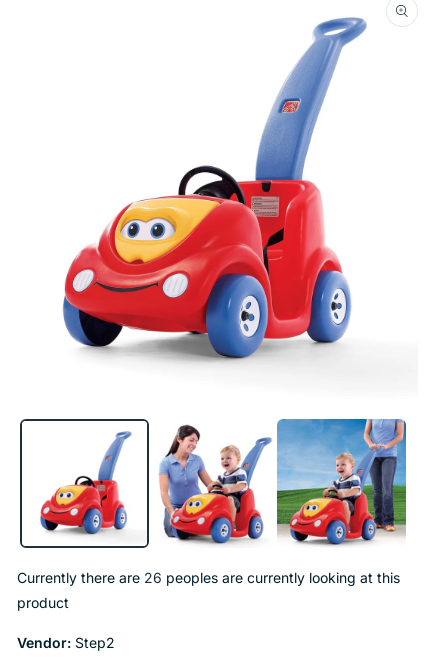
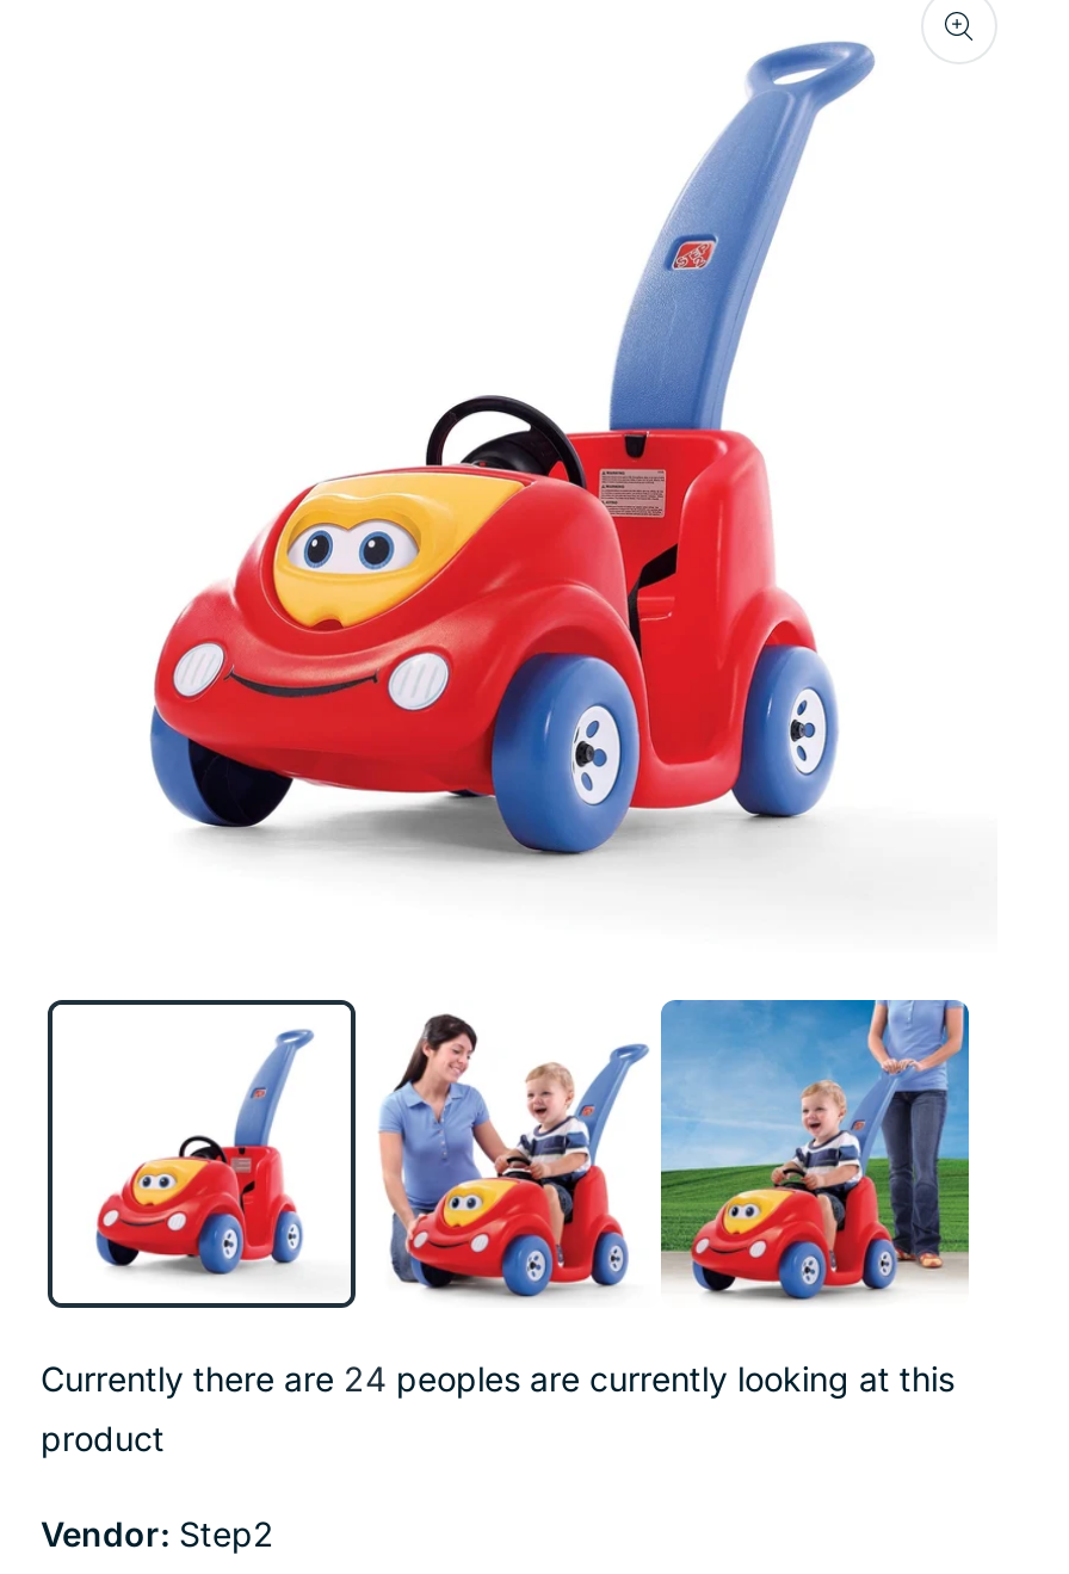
- Currently there are 26 peoples are currently looking at this
+ Currently there are 24 peoples are currently looking at this
